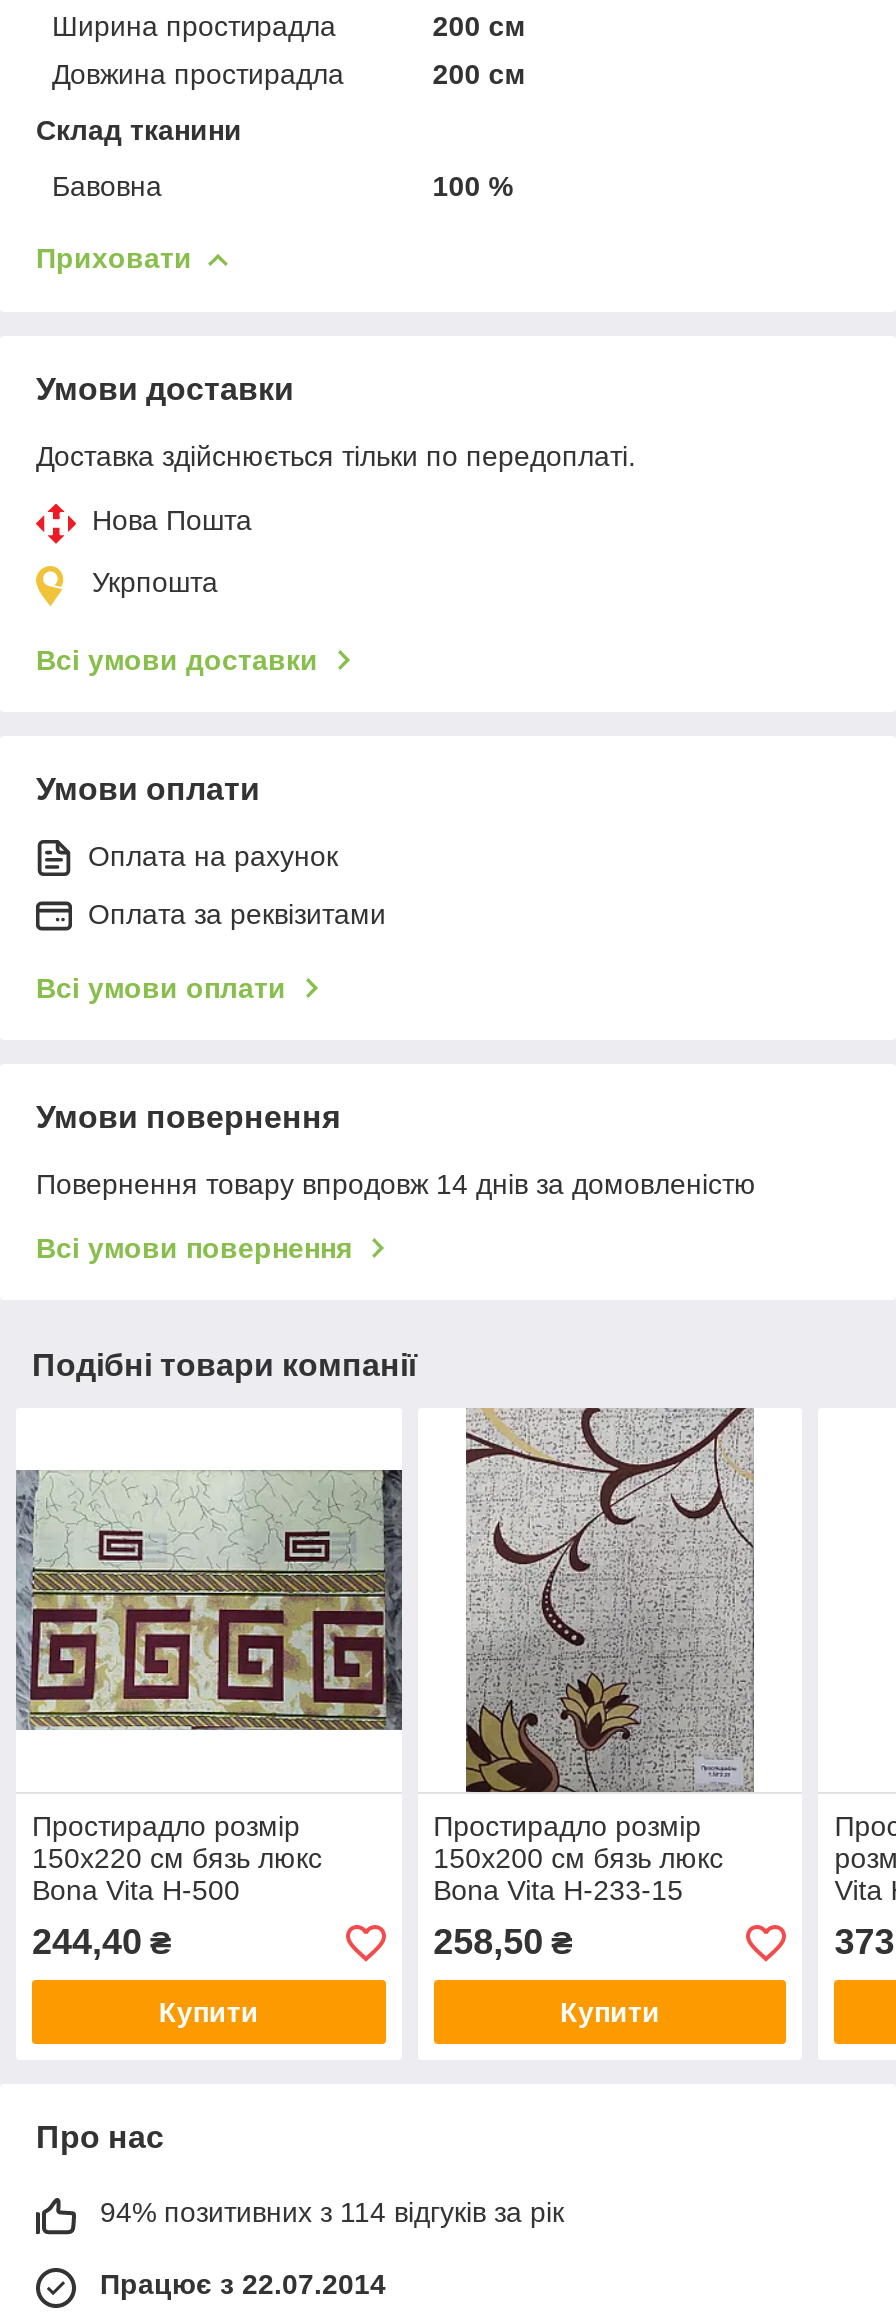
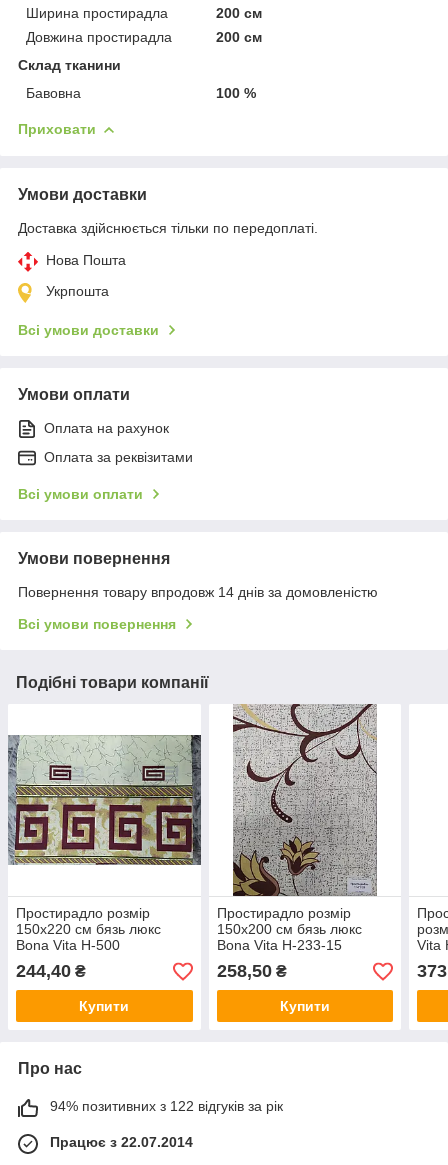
- 94% позитивних з 114 відгуків за рік
+ 94% позитивних з 122 відгуків за рік
